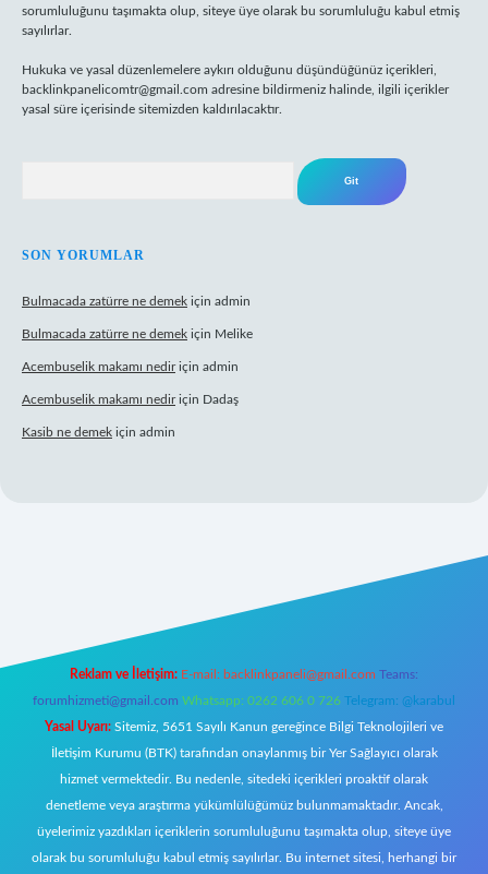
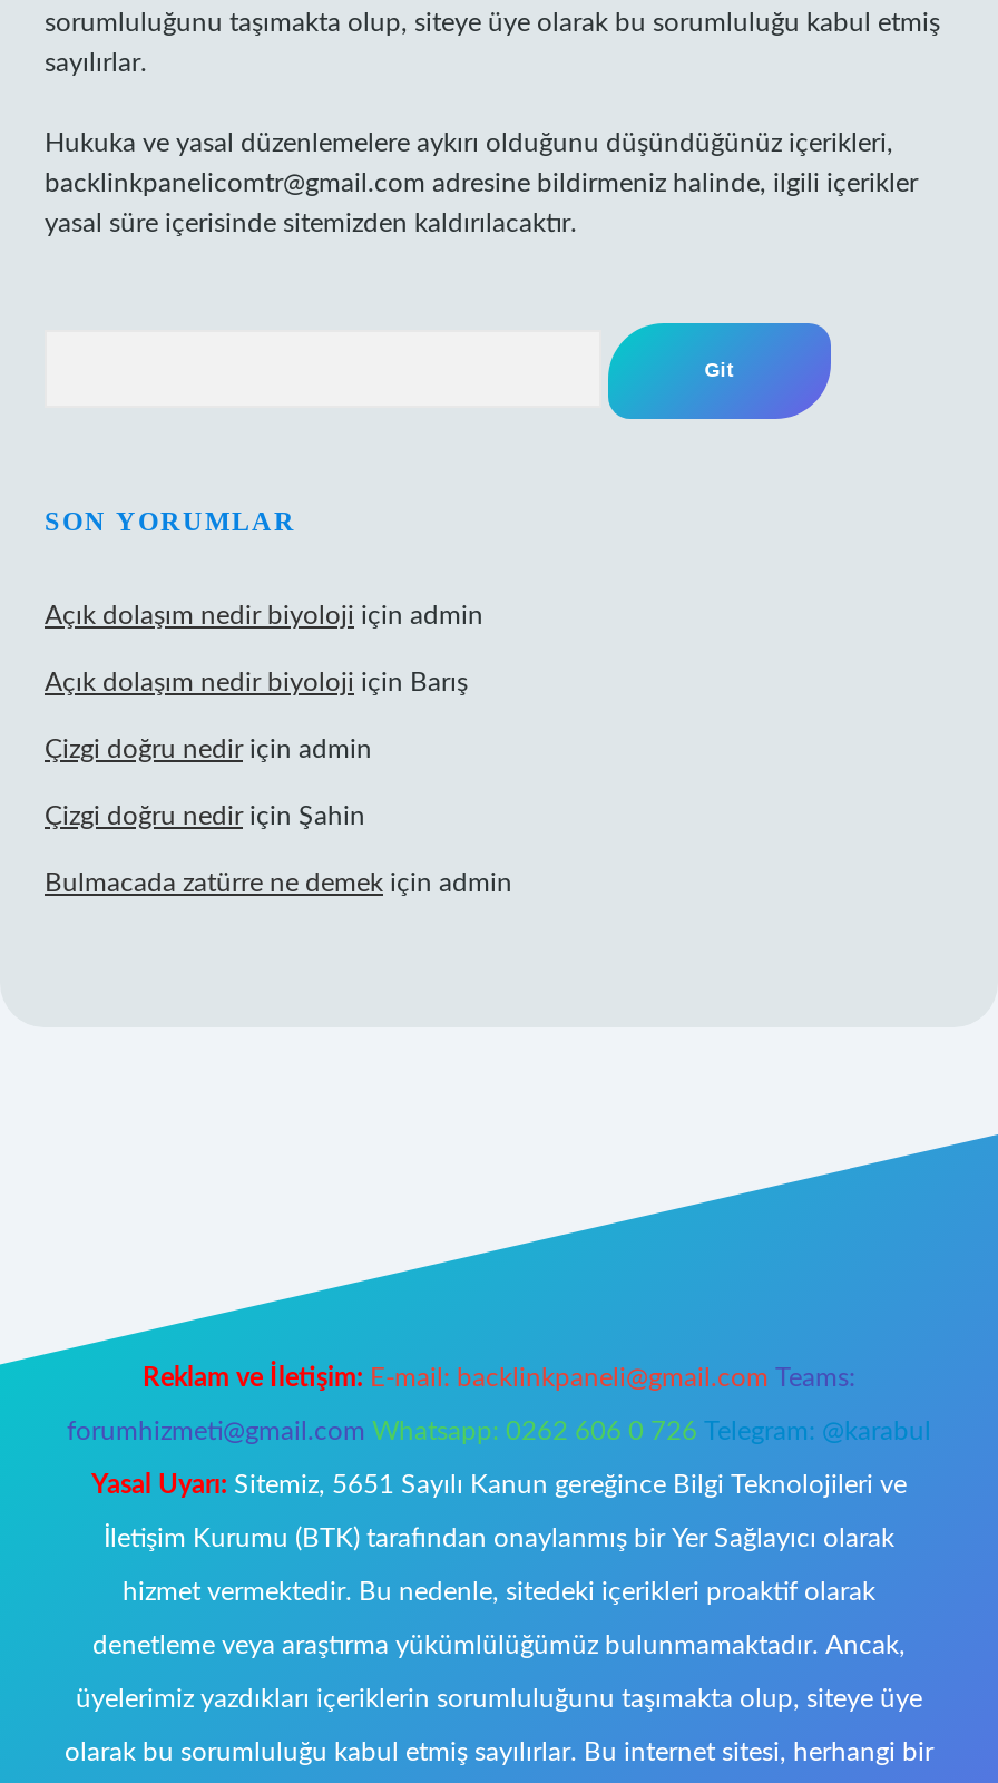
+ Açık dolaşım nedir biyoloji için admin
+ Açık dolaşım nedir biyoloji için Barış
+ Çizgi doğru nedir için admin
+ Çizgi doğru nedir için Şahin

moved down: Bulmacada zatürre ne demek için admin

- Bulmacada zatürre ne demek için Melike
- Acembuselik makamı nedir için admin
- Acembuselik makamı nedir için Dadaş
- Kasib ne demek için admin
